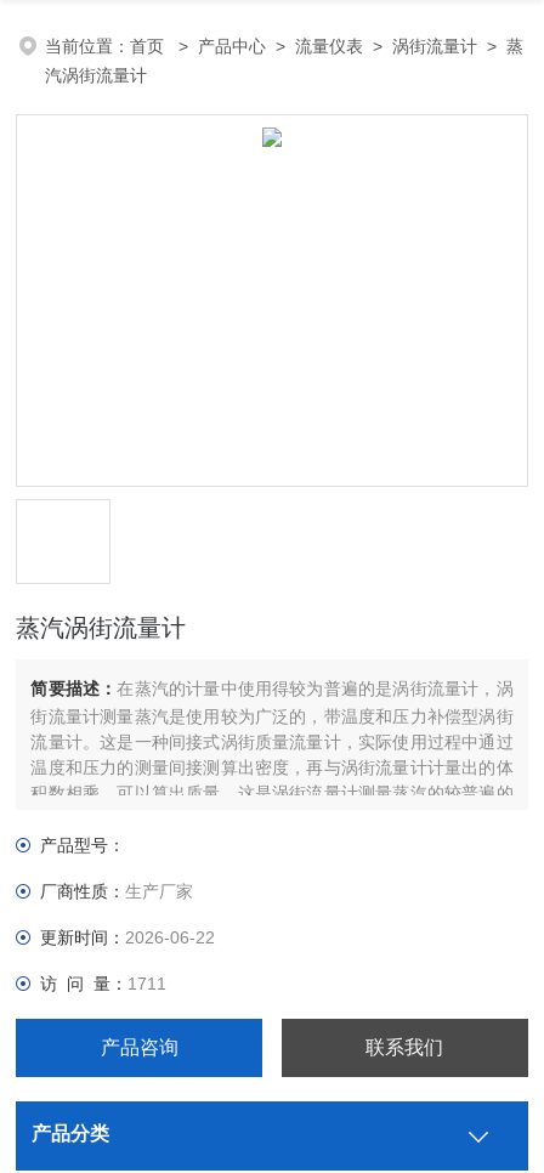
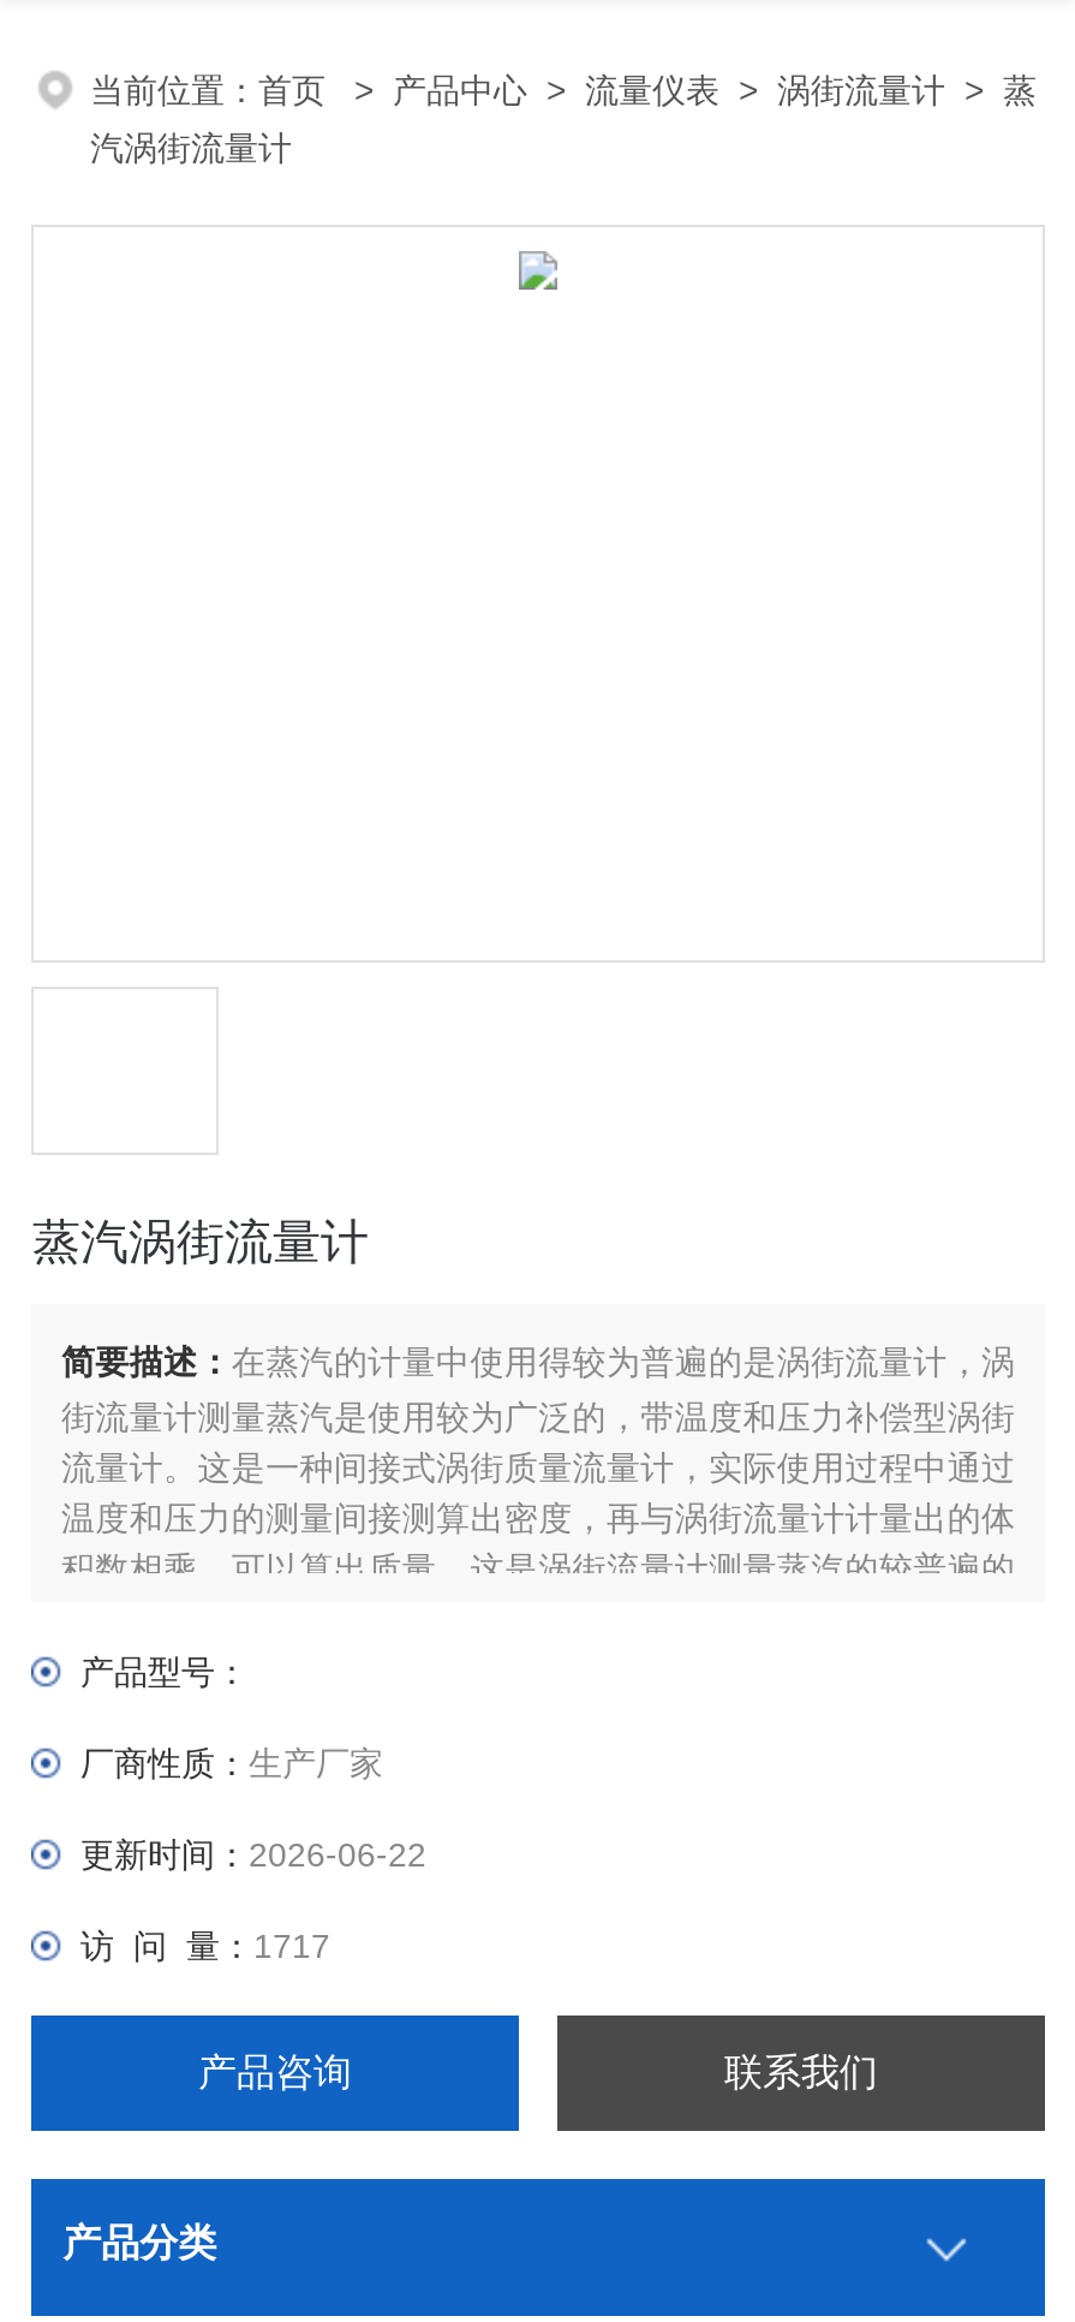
- 访 问 量：1711
+ 访 问 量：1717
